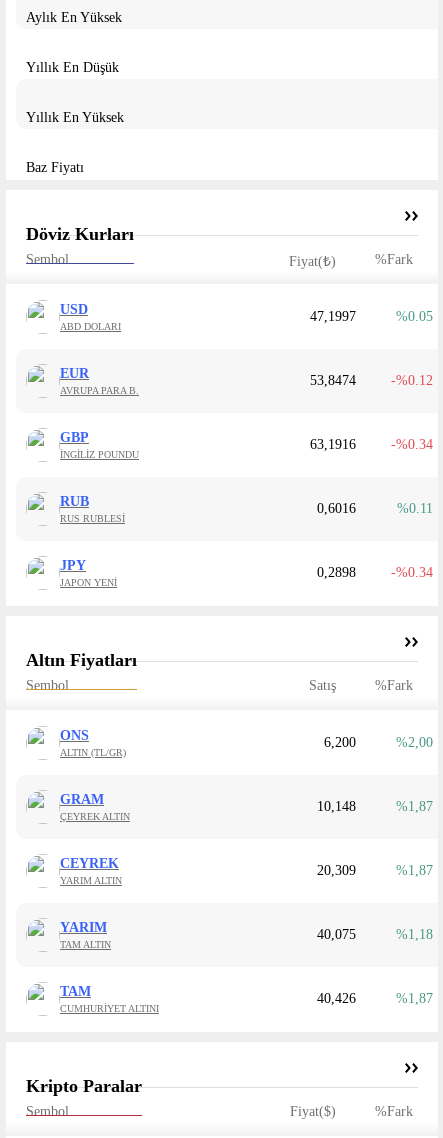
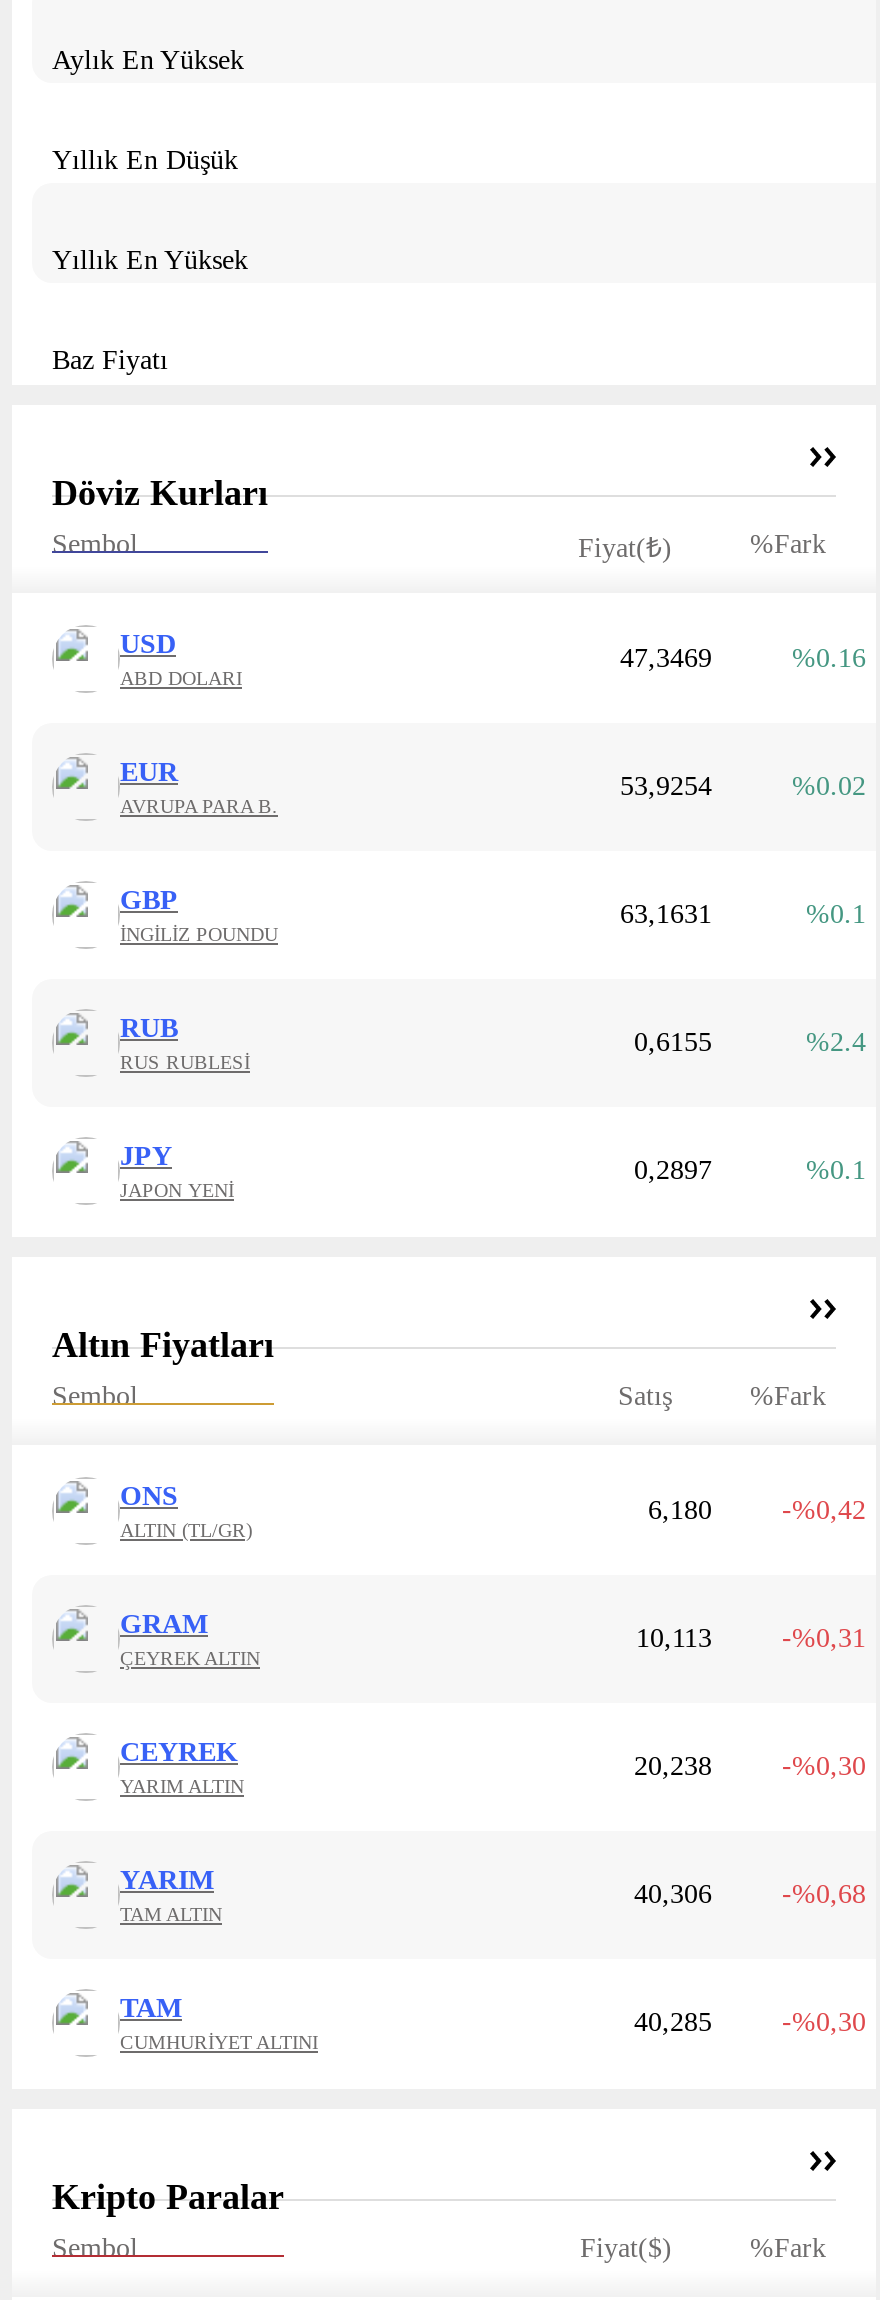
- 47,1997
+ 47,3469

- 0.05
+ 0.16

- 53,8474
+ 53,9254

- 0.12
+ 0.02

- 63,1916
+ 63,1631

- 0.34
+ 0.1

- 0,6016
+ 0,6155

- 0.11
+ 2.4

- 0,2898
+ 0,2897

- 0.34
+ 0.1

- 6,200
+ 6,180

- 2,00
+ 0,42

- 10,148
+ 10,113

- 1,87
+ 0,31

- 20,309
+ 20,238

- 1,87
+ 0,30

- 40,075
+ 40,306

- 1,18
+ 0,68

- 40,426
+ 40,285

- 1,87
+ 0,30
